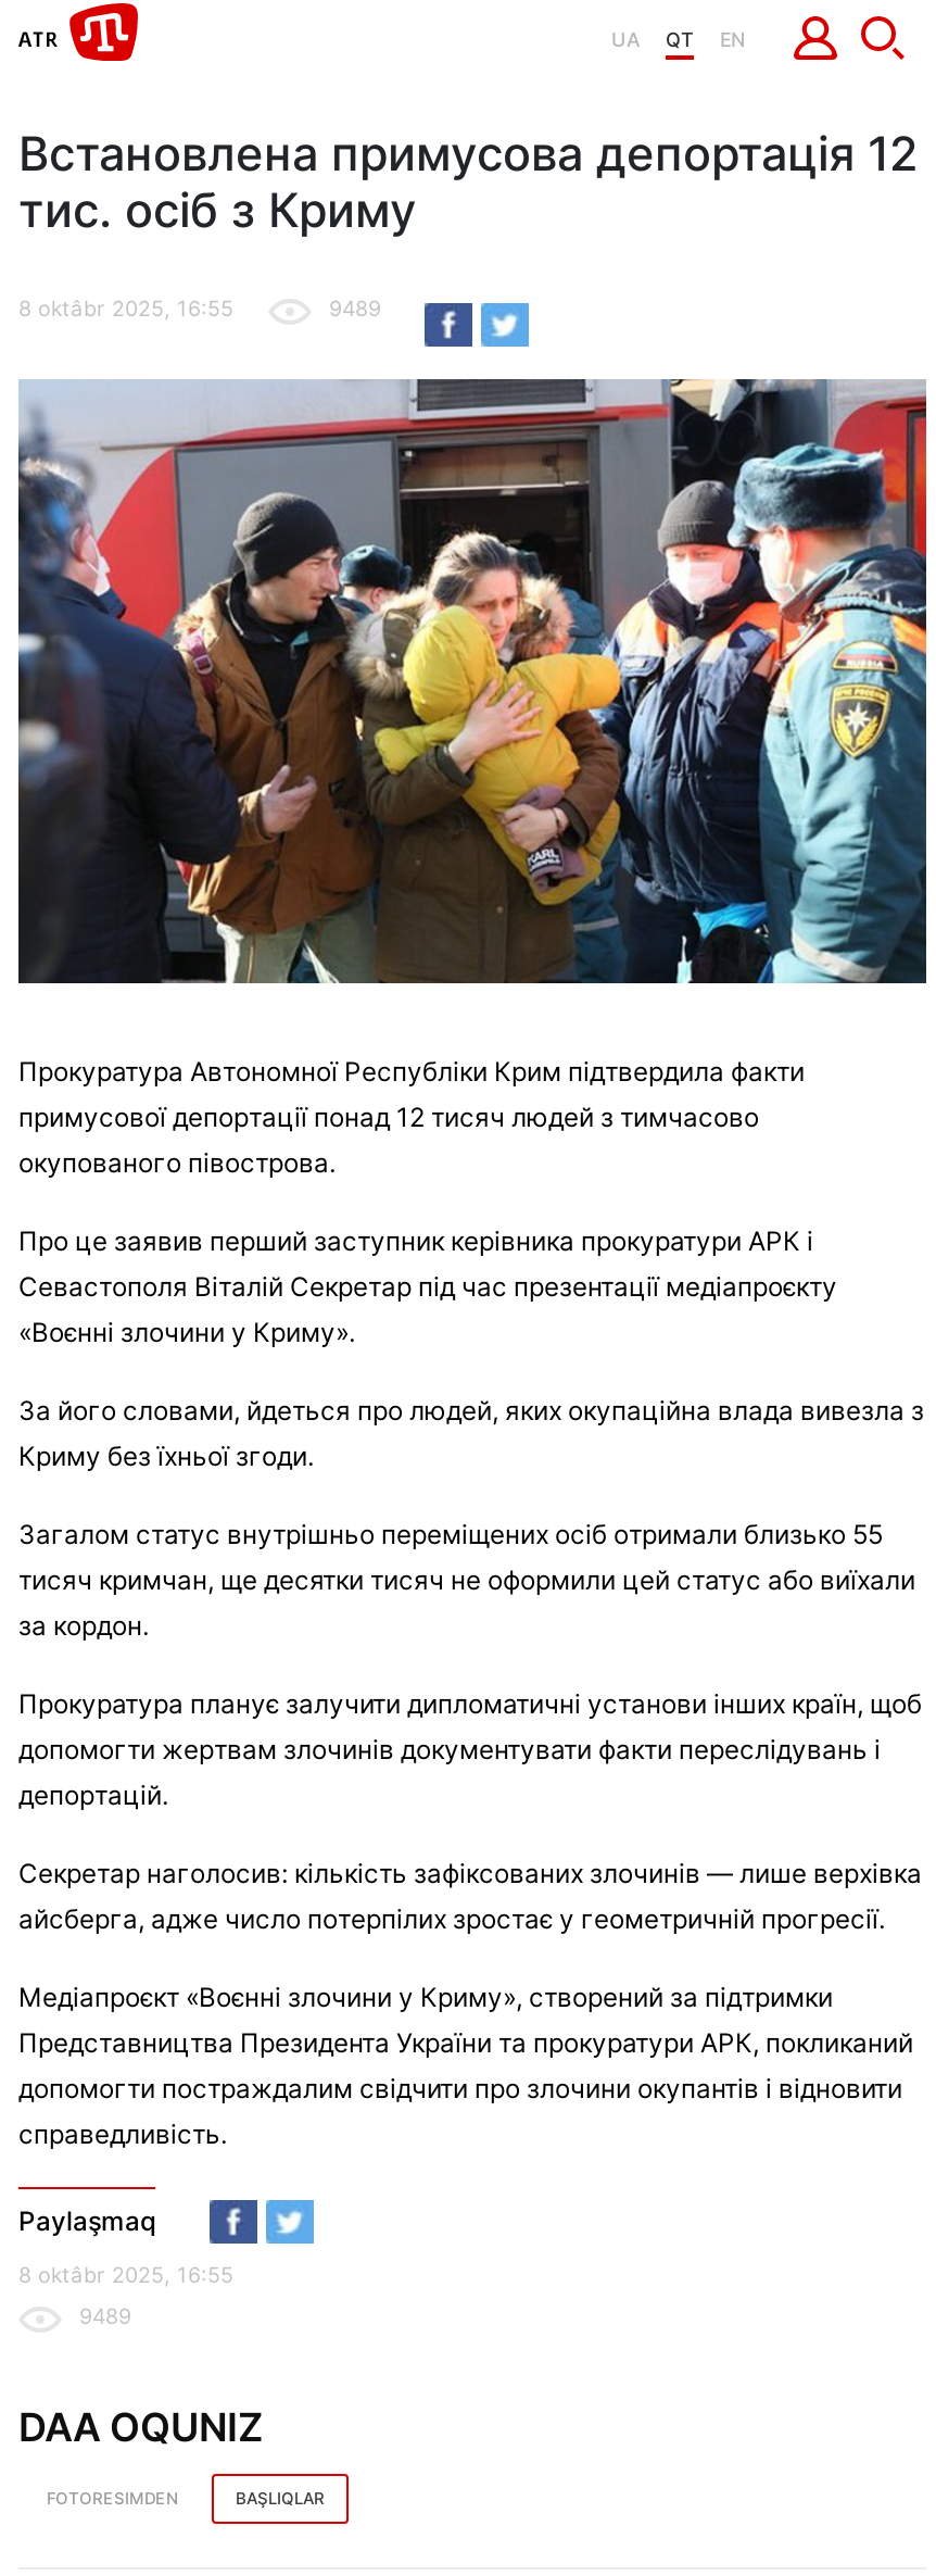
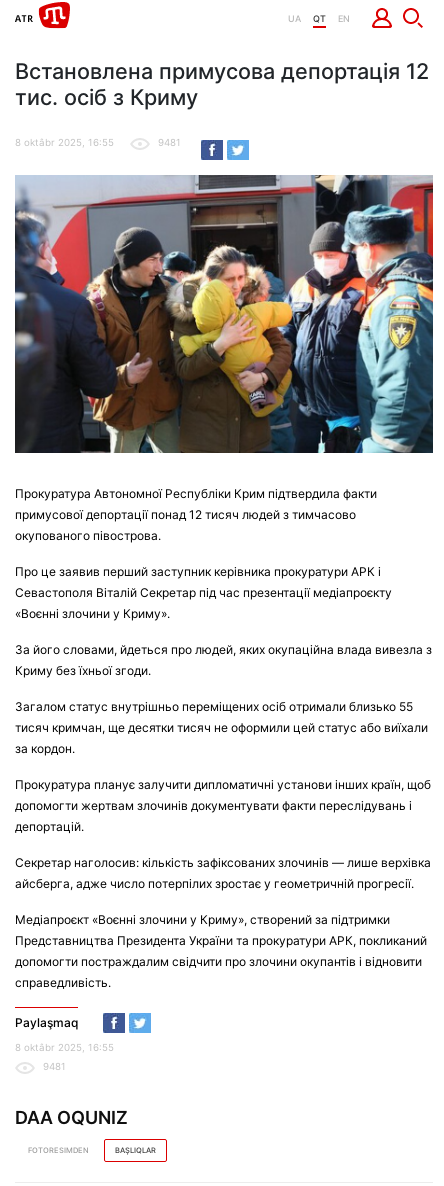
- 9489
+ 9481

- 9489
+ 9481
